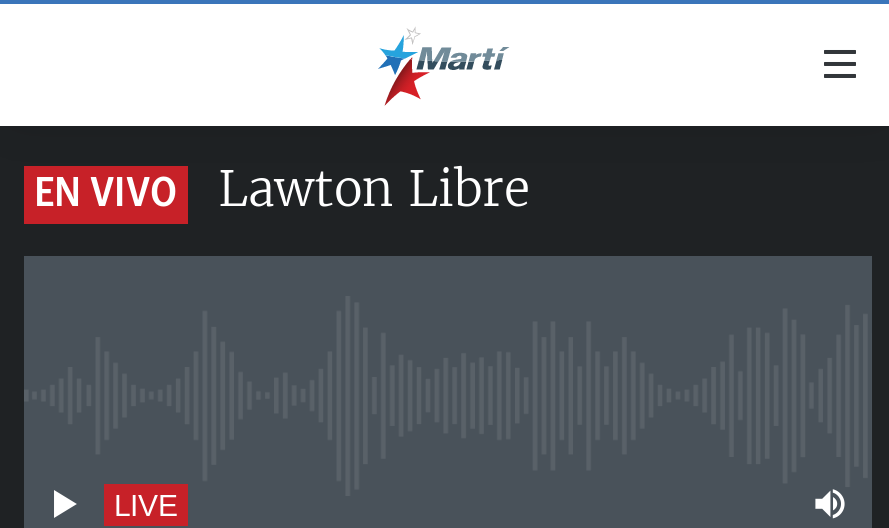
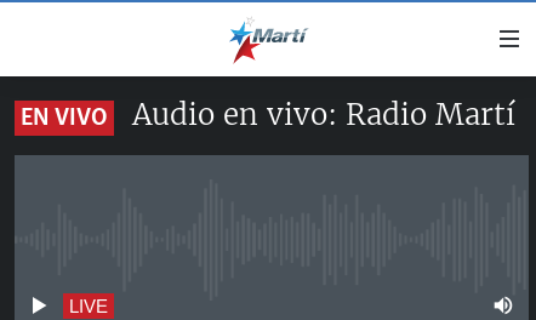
- Lawton Libre
+ Audio en vivo: Radio Martí
